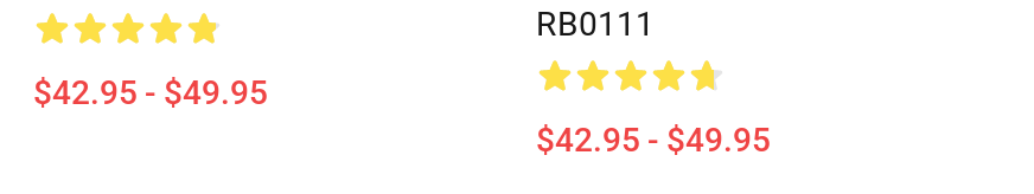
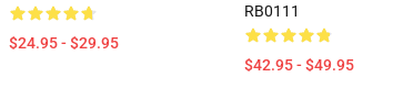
- $42.95 - $49.95
+ $24.95 - $29.95
